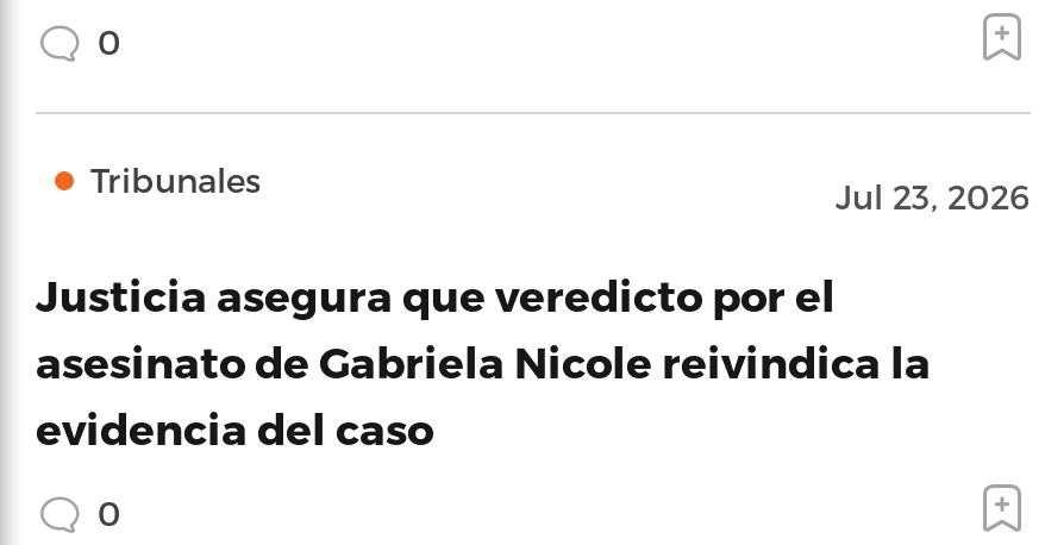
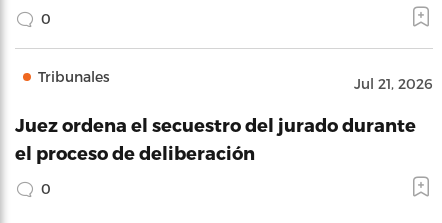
- Jul 23, 2026
+ Jul 21, 2026

- Justicia asegura que veredicto por el
- asesinato de Gabriela Nicole reivindica la
- evidencia del caso
+ Juez ordena el secuestro del jurado durante
+ el proceso de deliberación
